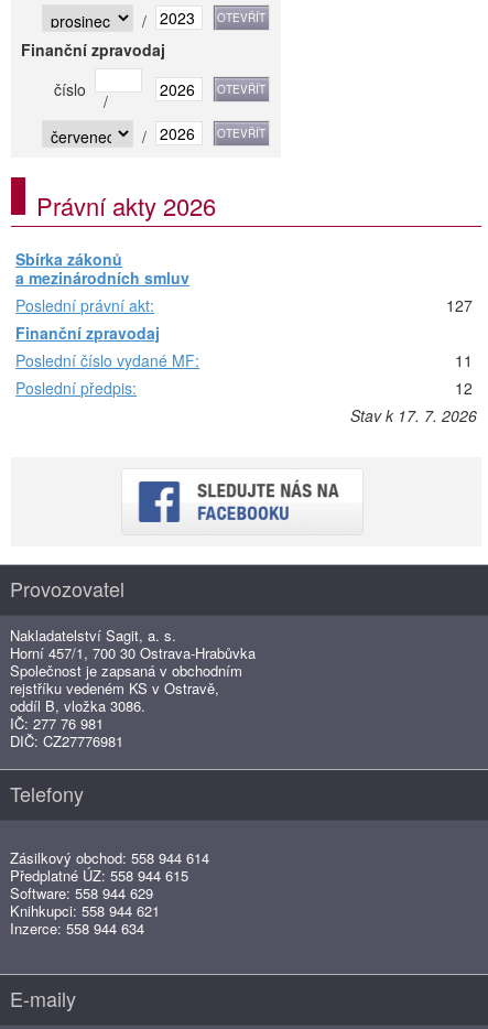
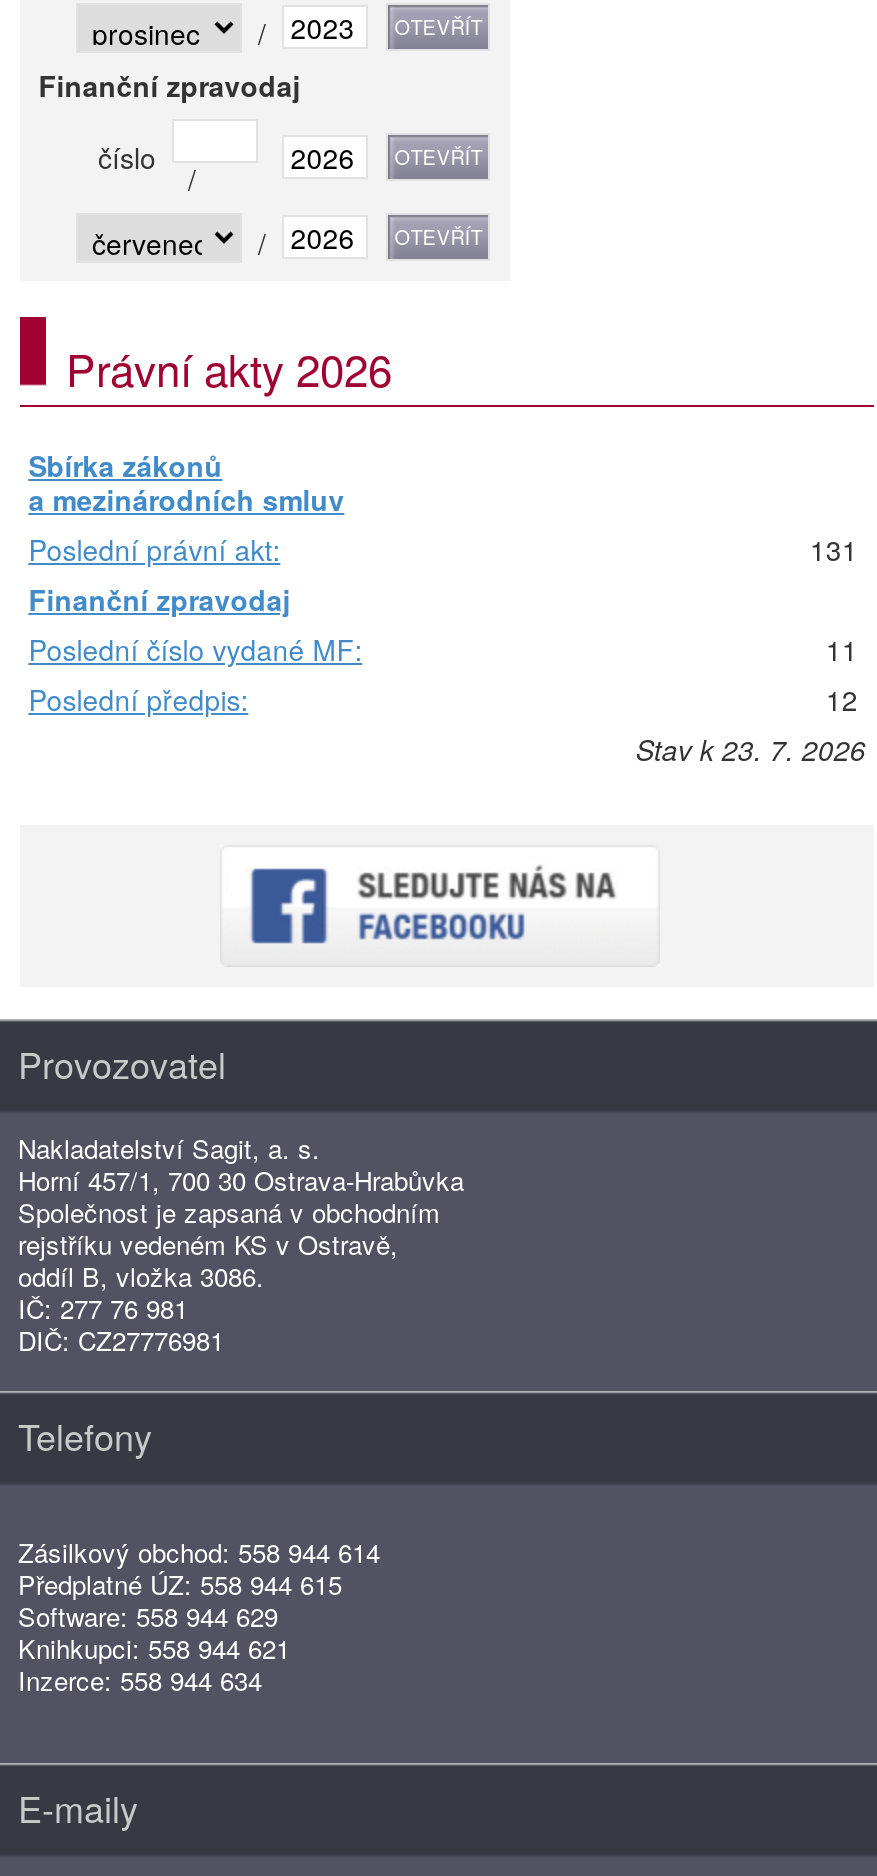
- 127
+ 131

- Stav k 17. 7. 2026
+ Stav k 23. 7. 2026
